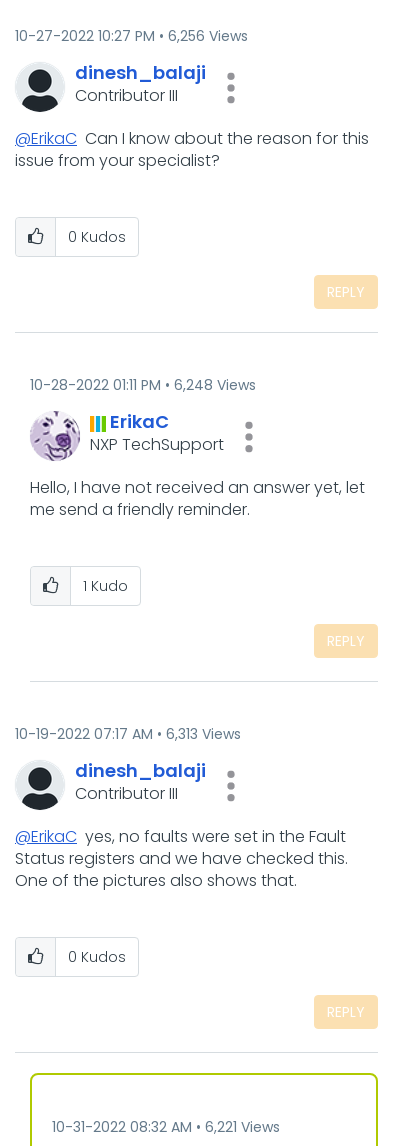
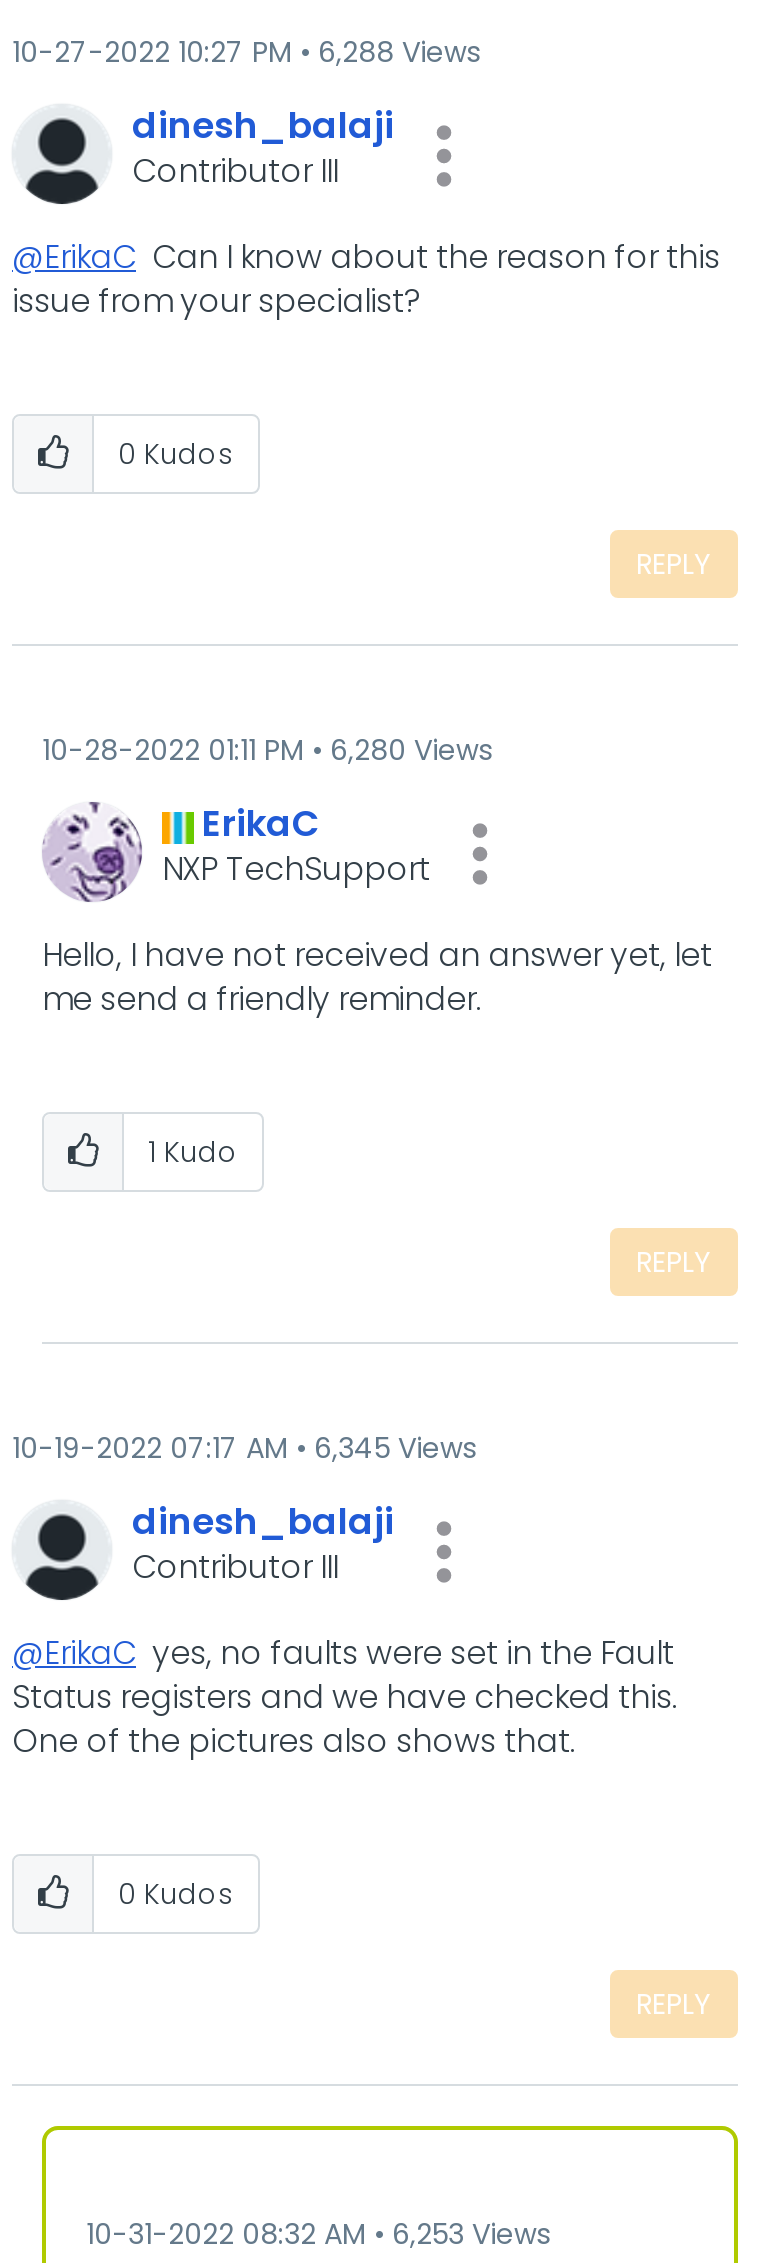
- 10-27-2022 10:27 PM 6,256 Views
+ 10-27-2022 10:27 PM 6,288 Views

- 10-28-2022 01:11 PM 6,248 Views
+ 10-28-2022 01:11 PM 6,280 Views

- 10-19-2022 07:17 AM 6,313 Views
+ 10-19-2022 07:17 AM 6,345 Views

- 10-31-2022 08:32 AM 6,221 Views
+ 10-31-2022 08:32 AM 6,253 Views
